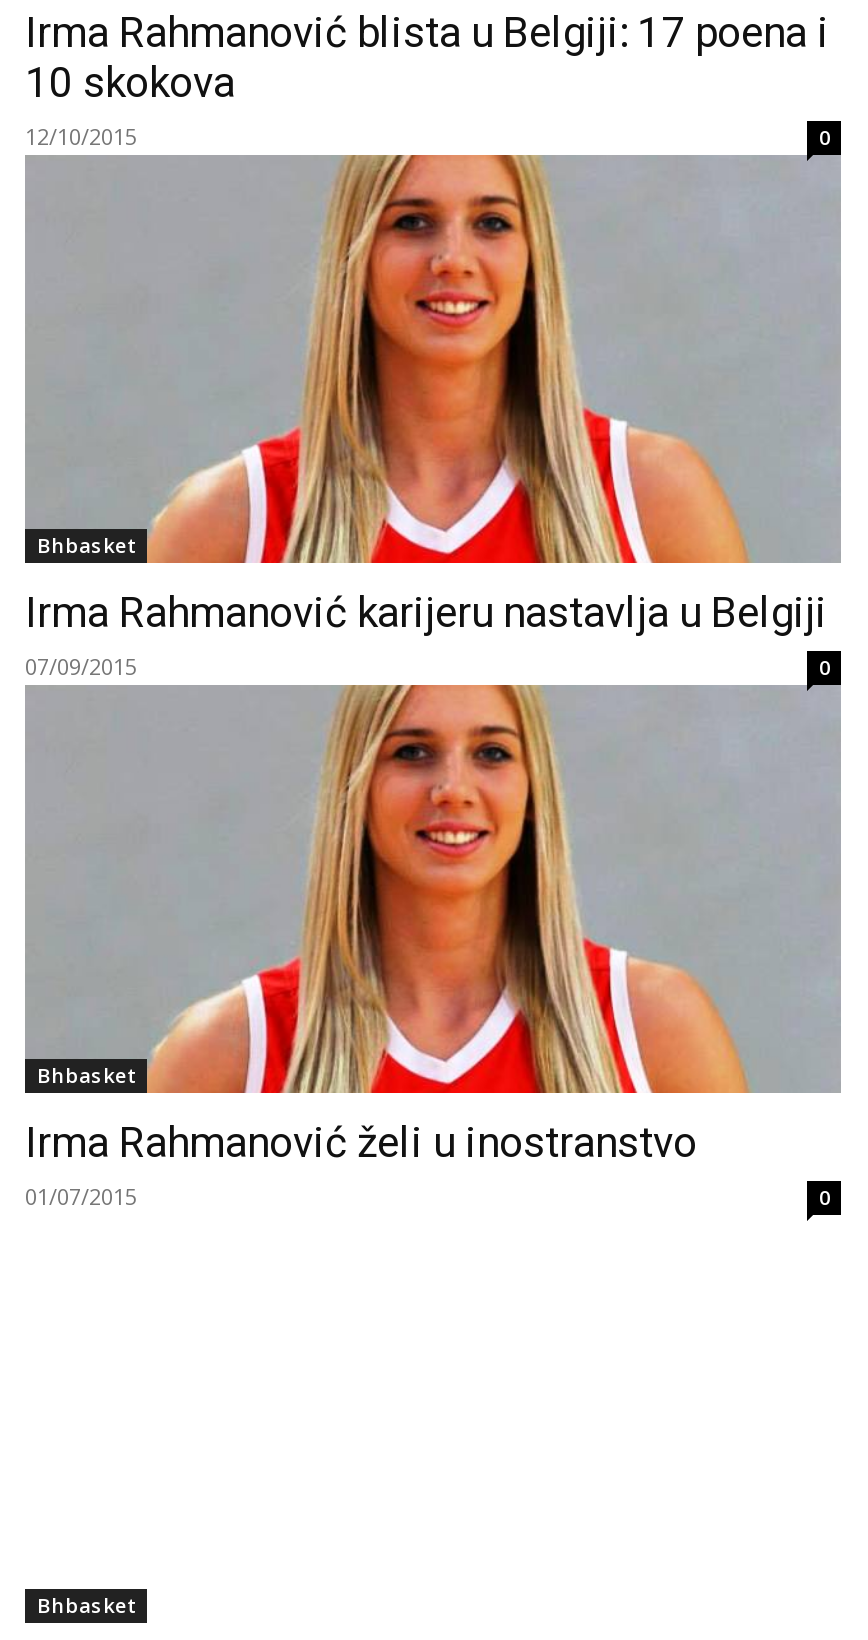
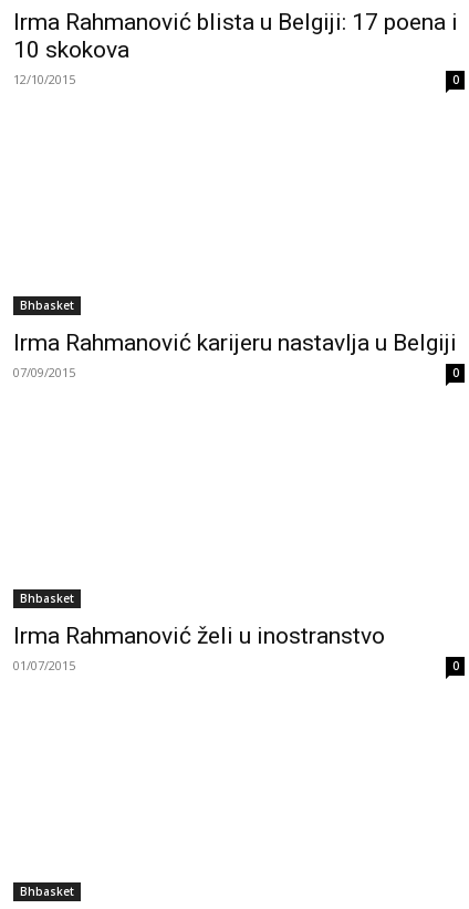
- [image]

- [image]
